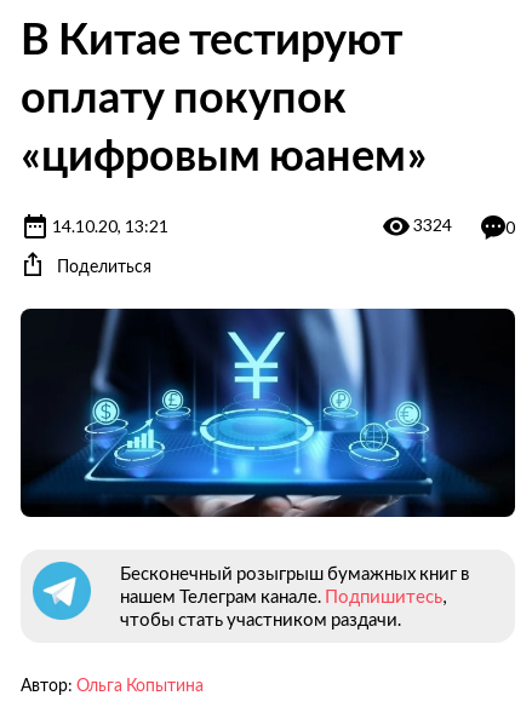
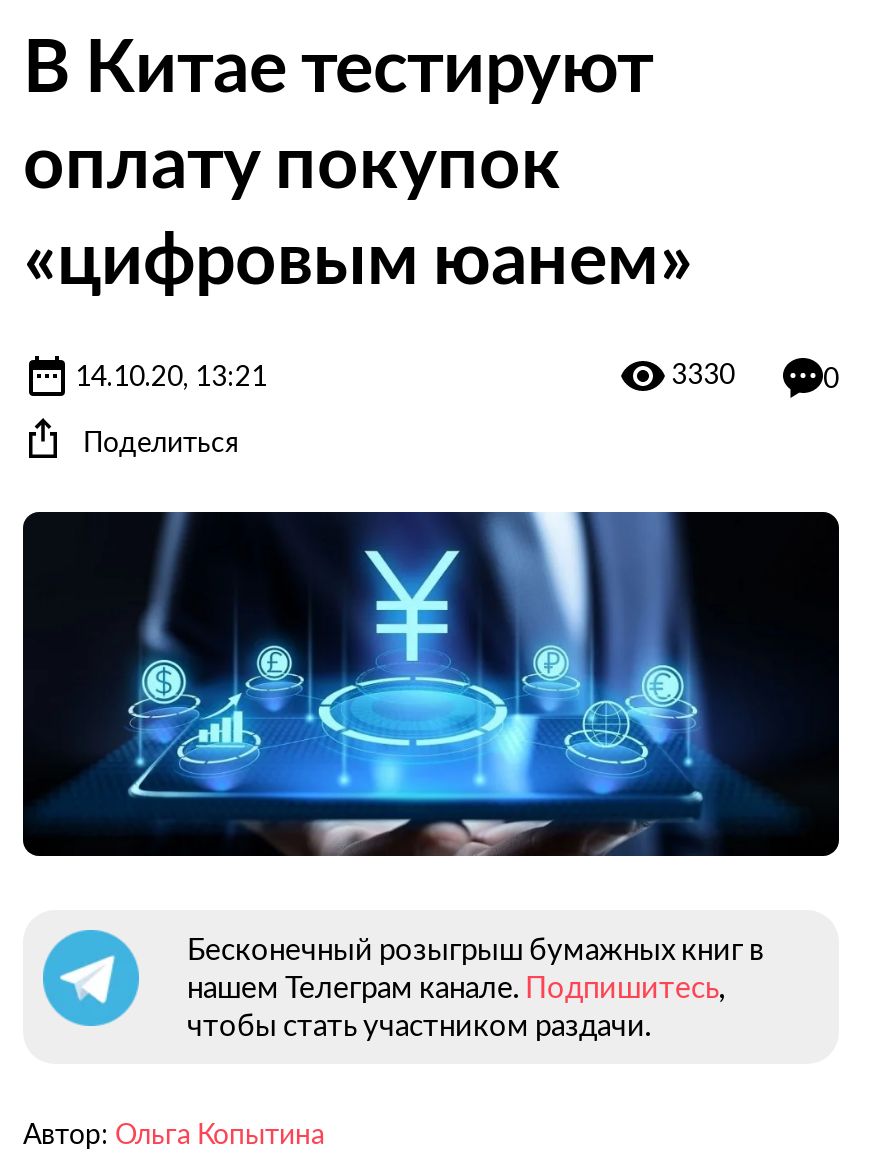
- 3324
+ 3330
